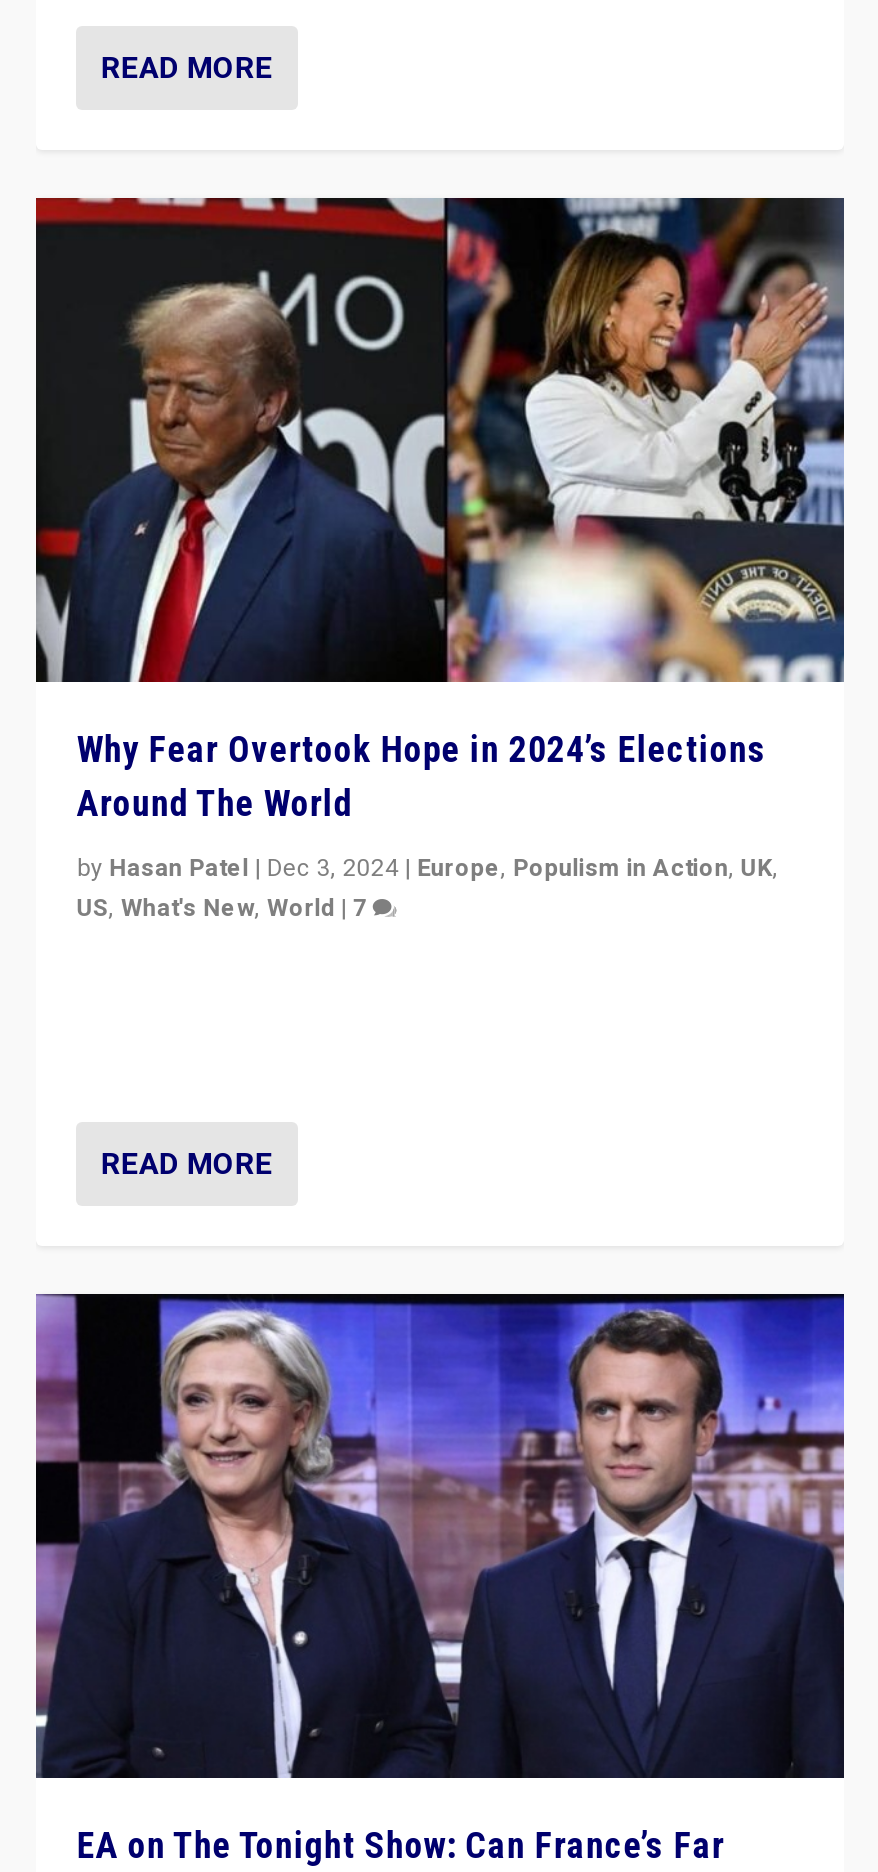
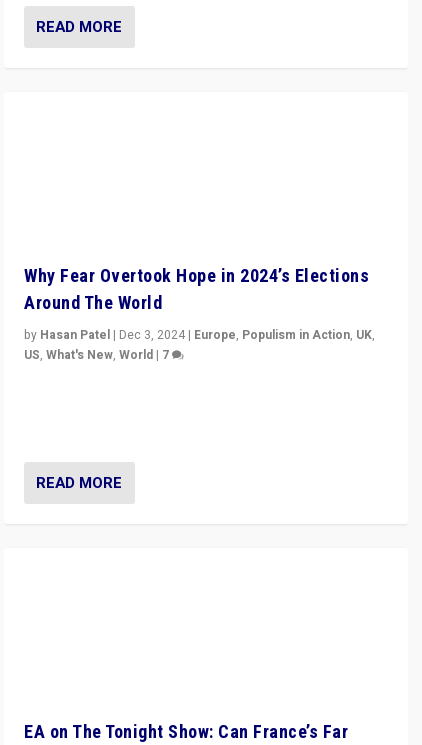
- [image]

- [image]
